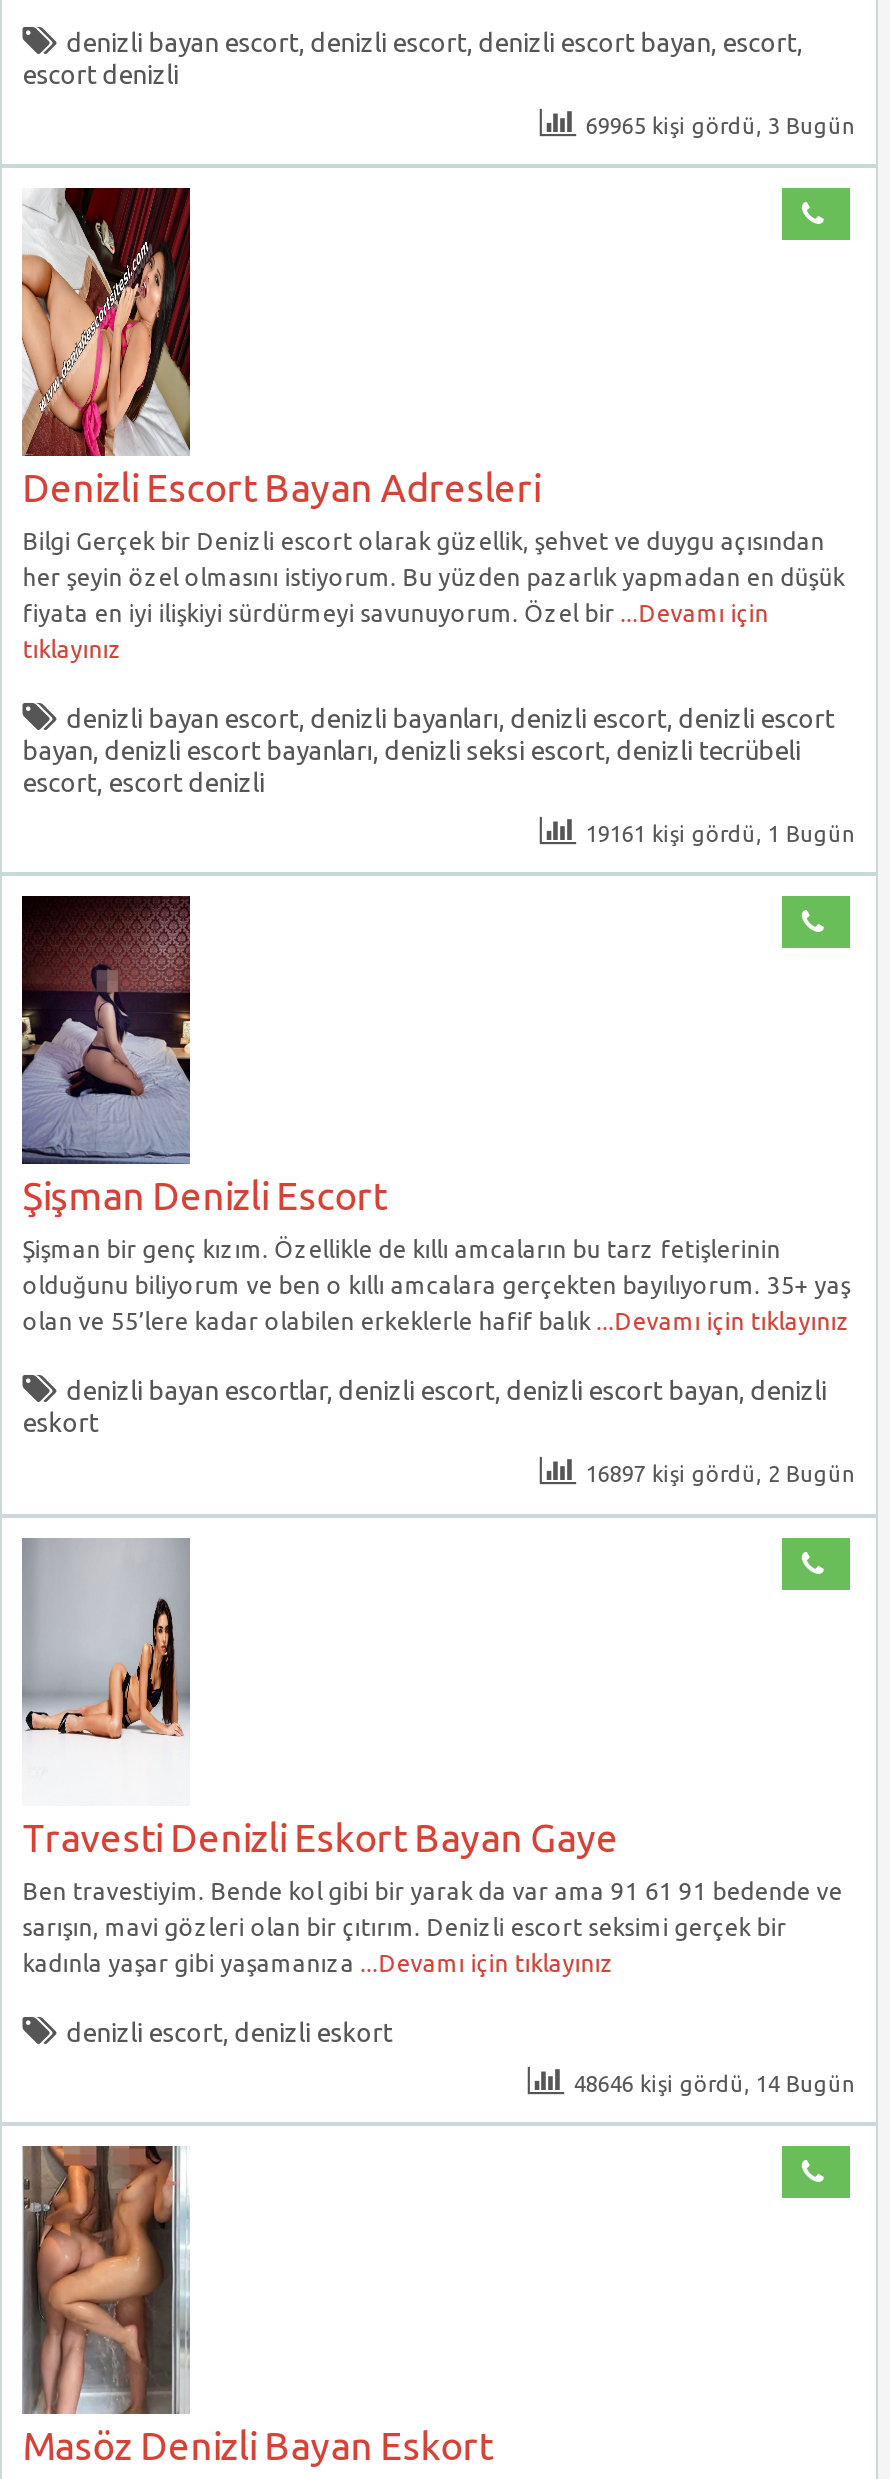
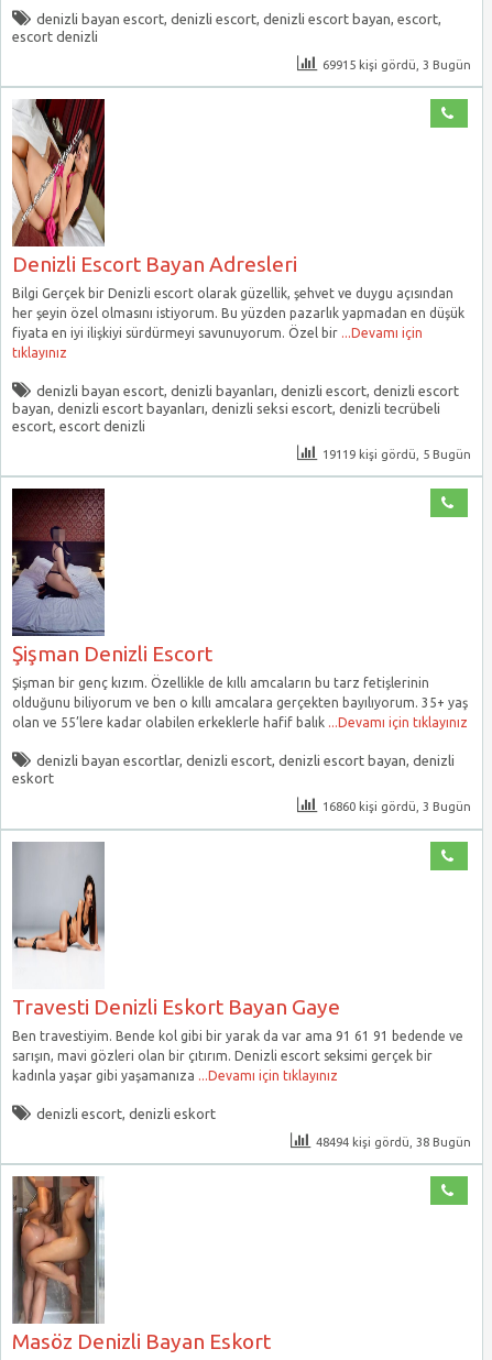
- 69965 kişi gördü, 3 Bugün
+ 69915 kişi gördü, 3 Bugün

- 19161 kişi gördü, 1 Bugün
+ 19119 kişi gördü, 5 Bugün

- 16897 kişi gördü, 2 Bugün
+ 16860 kişi gördü, 3 Bugün

- 48646 kişi gördü, 14 Bugün
+ 48494 kişi gördü, 38 Bugün
